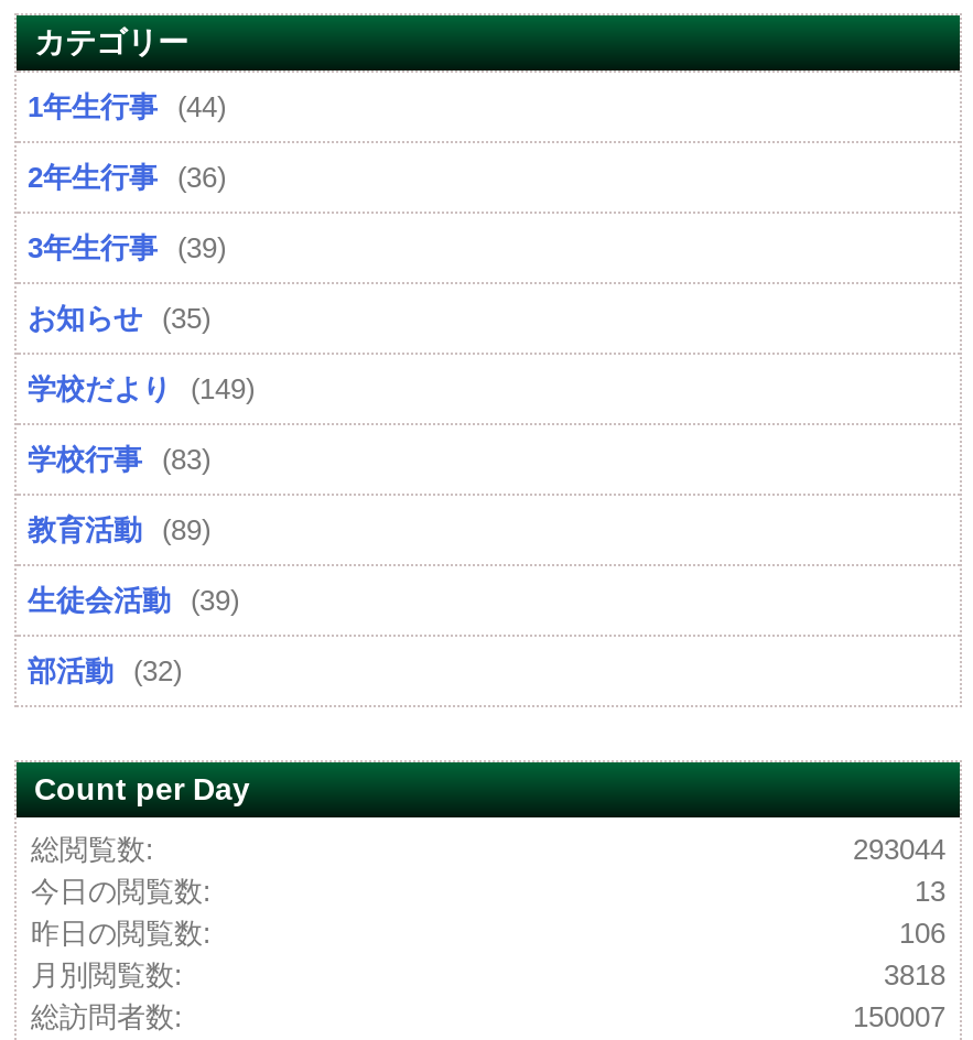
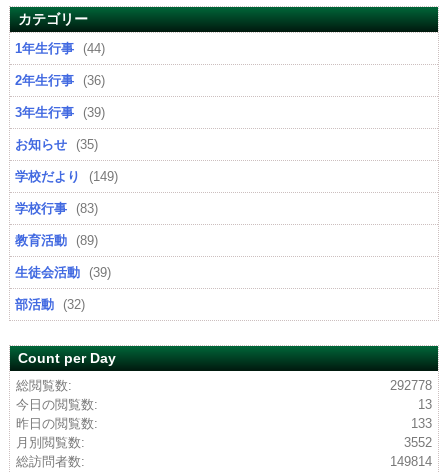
- 293044
+ 292778

- 106
+ 133

- 3818
+ 3552

- 150007
+ 149814
